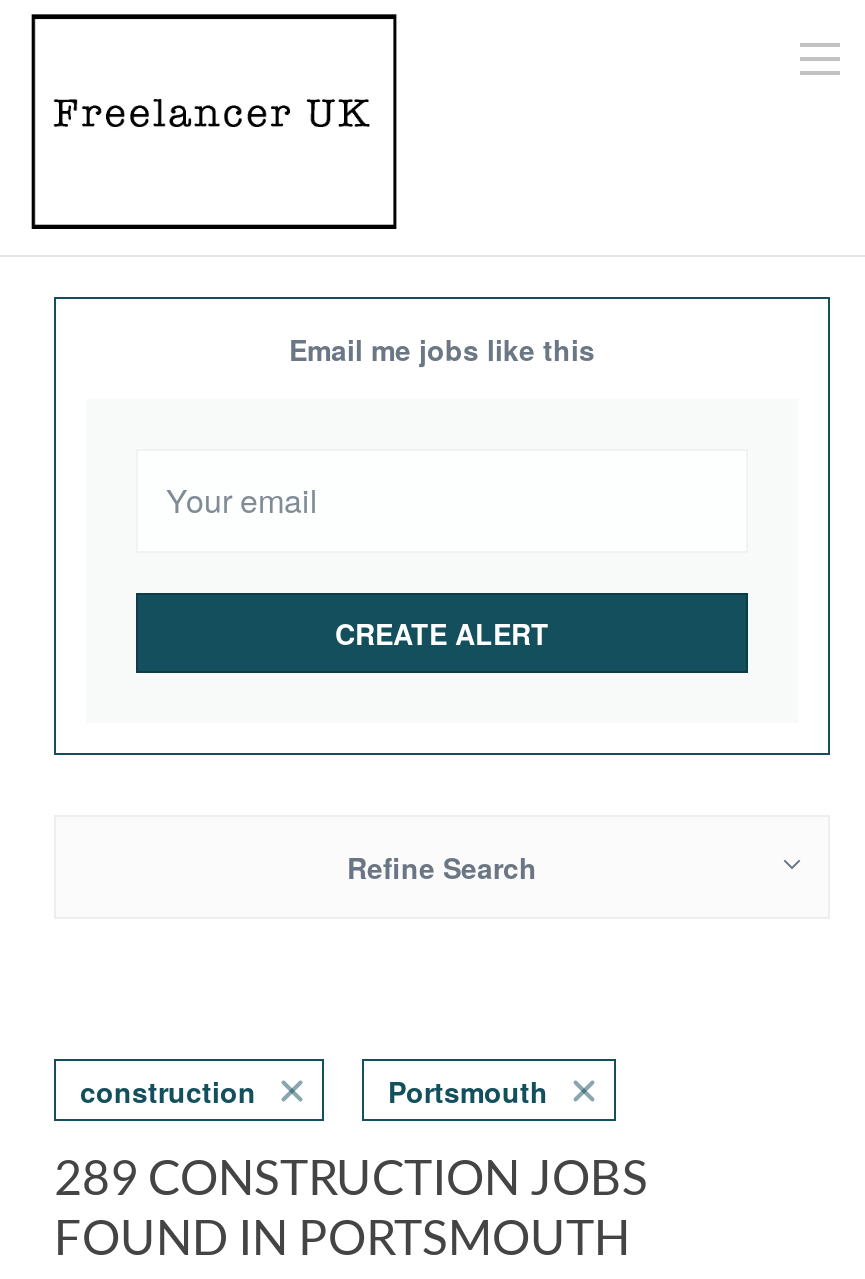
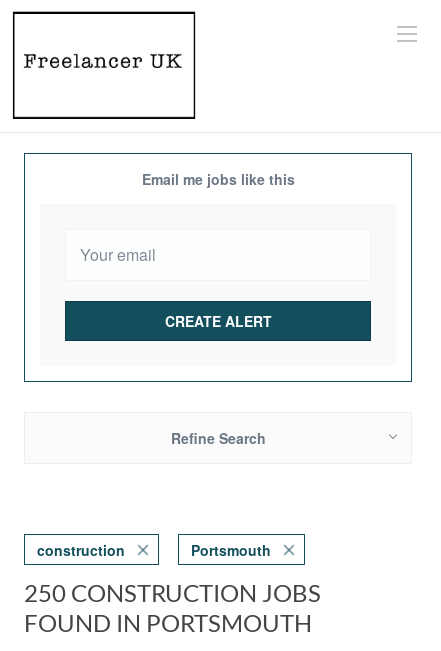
- 289 CONSTRUCTION JOBS
+ 250 CONSTRUCTION JOBS
